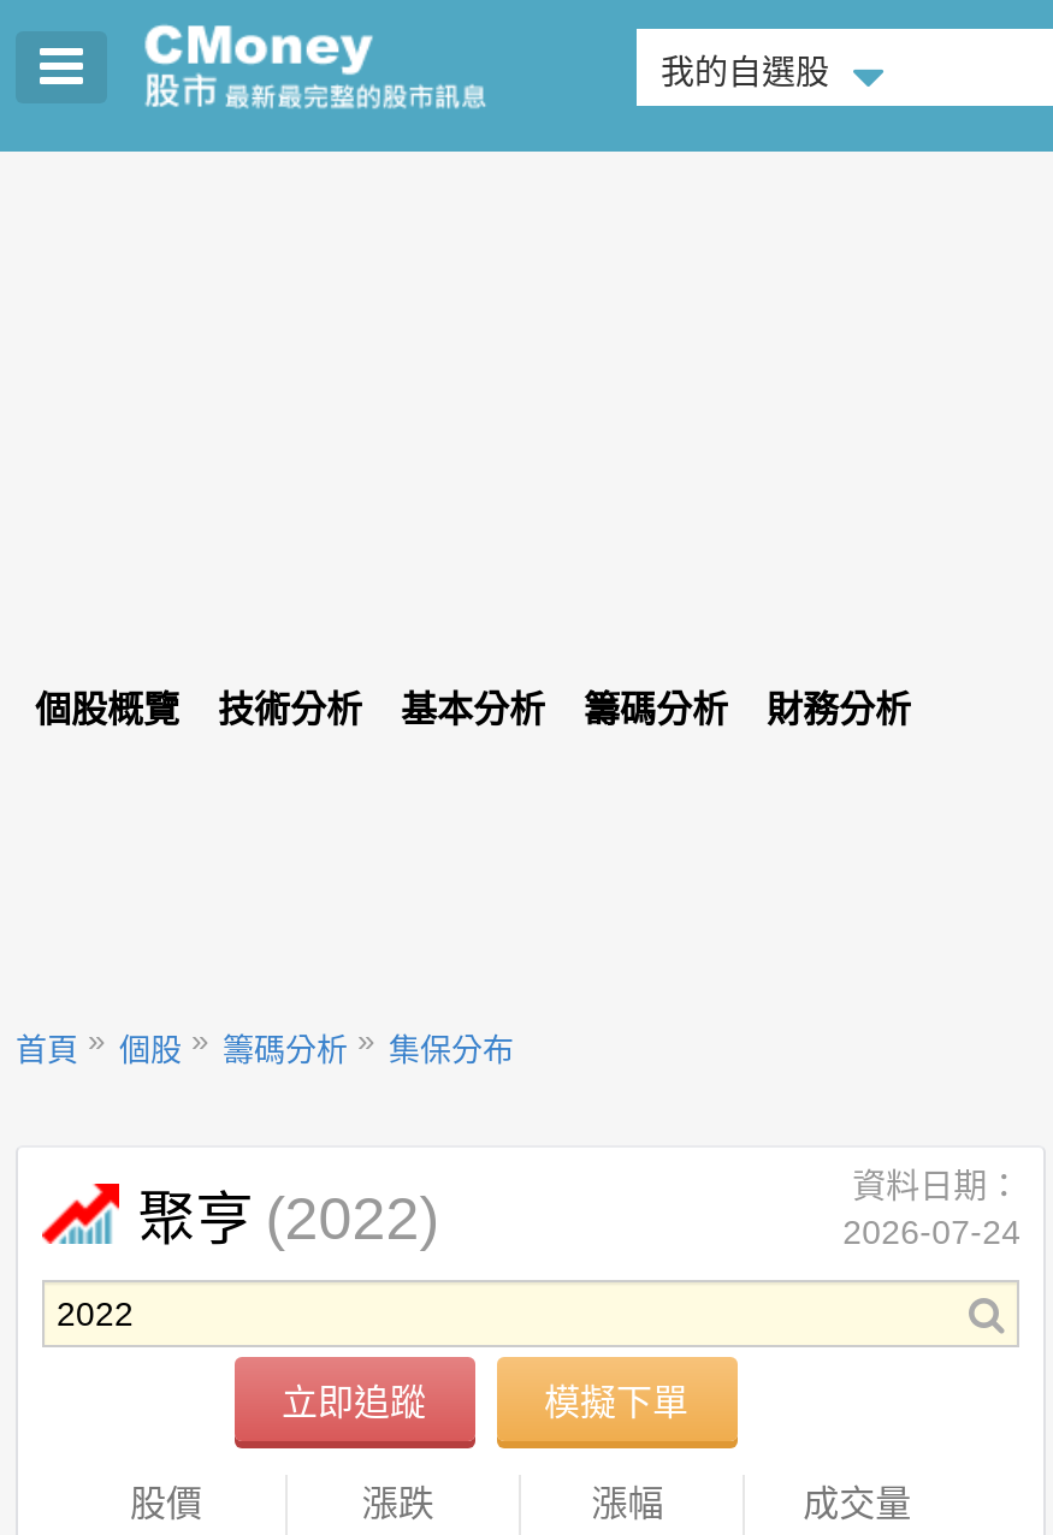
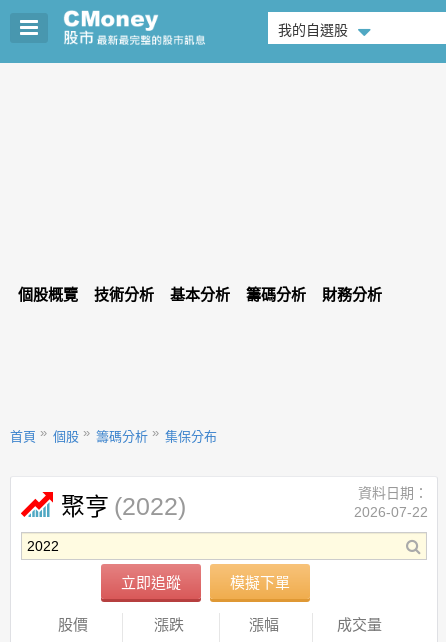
- 2026-07-24
+ 2026-07-22
